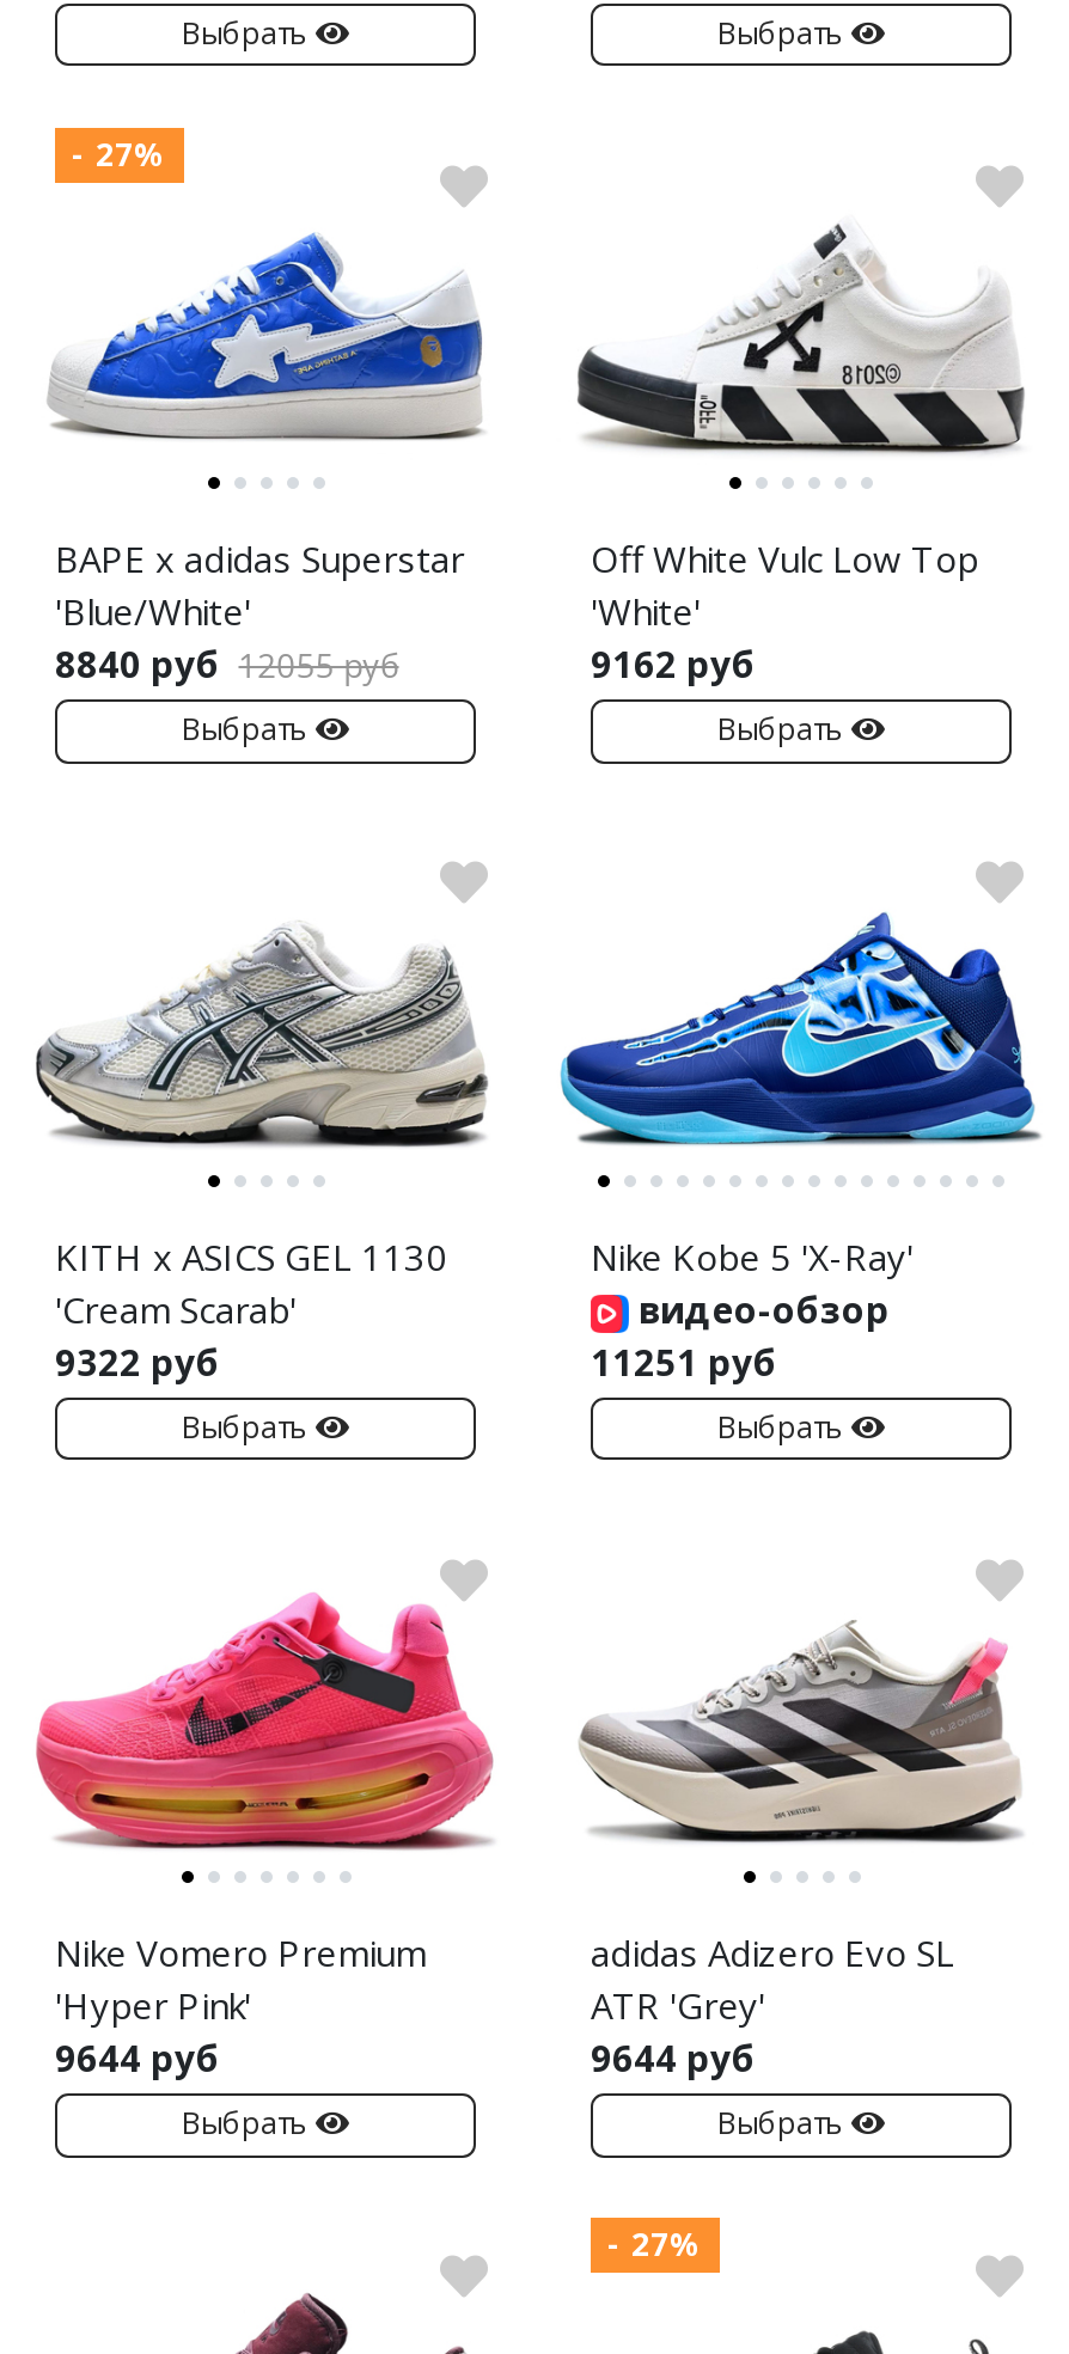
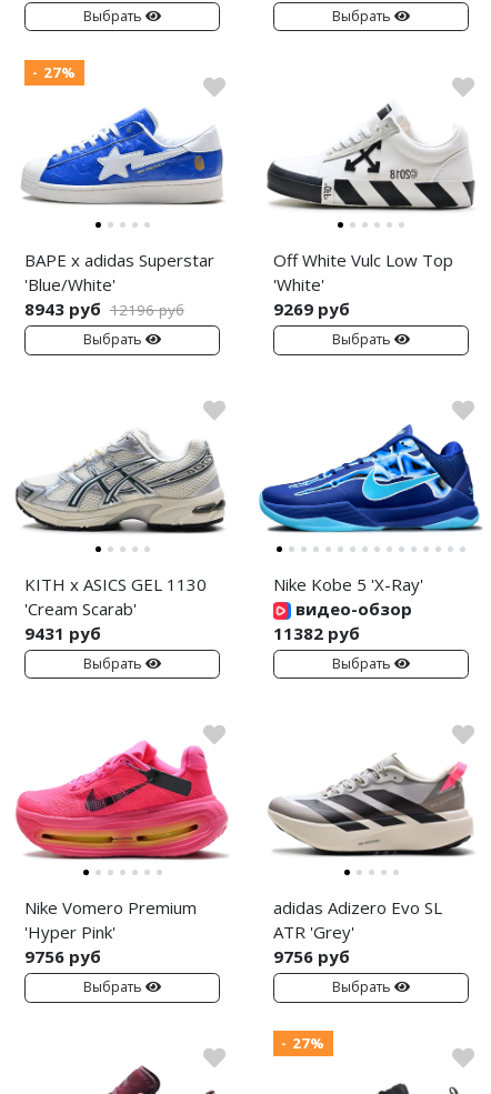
- 8840 руб 12055 руб
+ 8943 руб 12196 руб

- 9162 руб
+ 9269 руб

- 9322 руб
+ 9431 руб

- 11251 руб
+ 11382 руб

- 9644 руб
+ 9756 руб

- 9644 руб
+ 9756 руб
